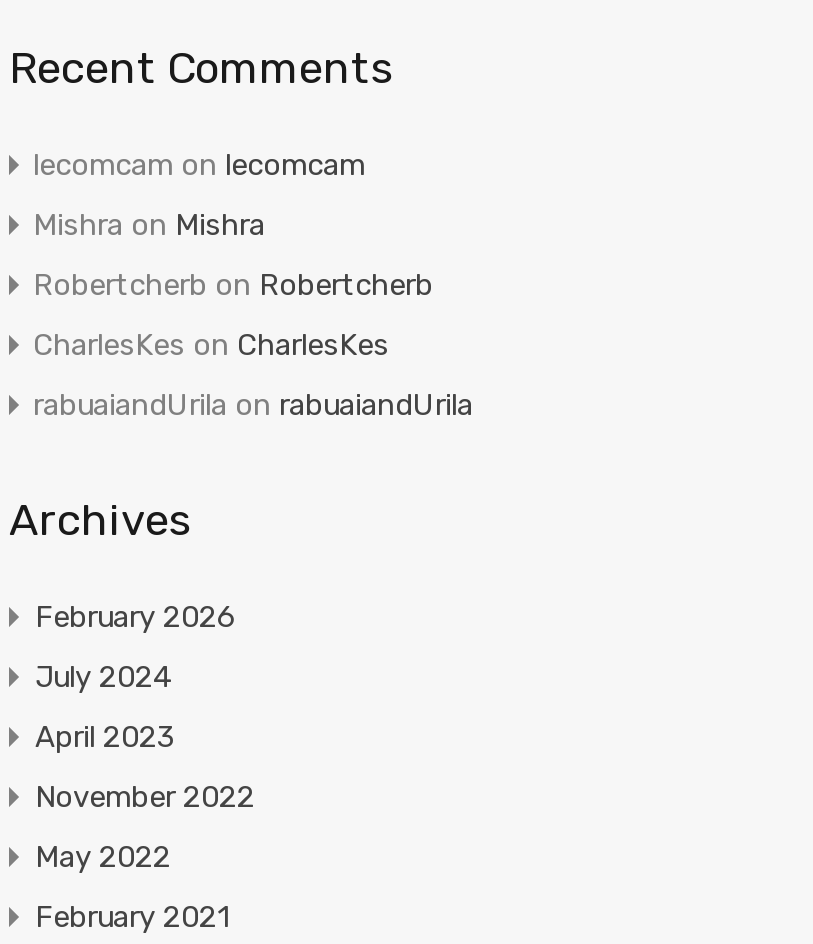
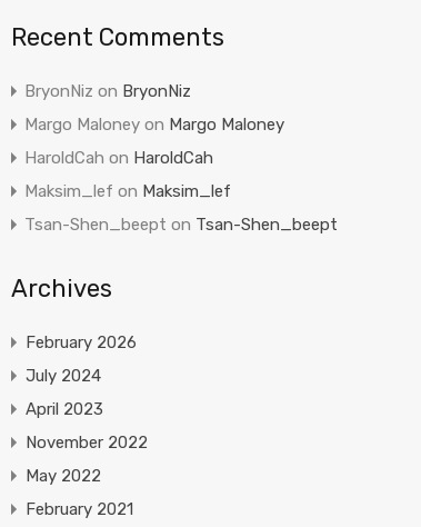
- lecomcam on lecomcam
+ BryonNiz on BryonNiz

- Mishra on Mishra
+ Margo Maloney on Margo Maloney

- Robertcherb on Robertcherb
+ HaroldCah on HaroldCah

- CharlesKes on CharlesKes
+ Maksim_lef on Maksim_lef

- rabuaiandUrila on rabuaiandUrila
+ Tsan-Shen_beept on Tsan-Shen_beept
